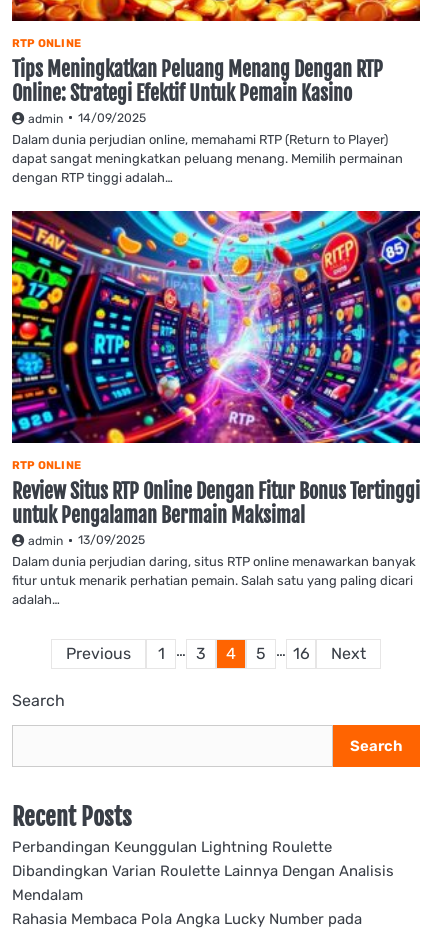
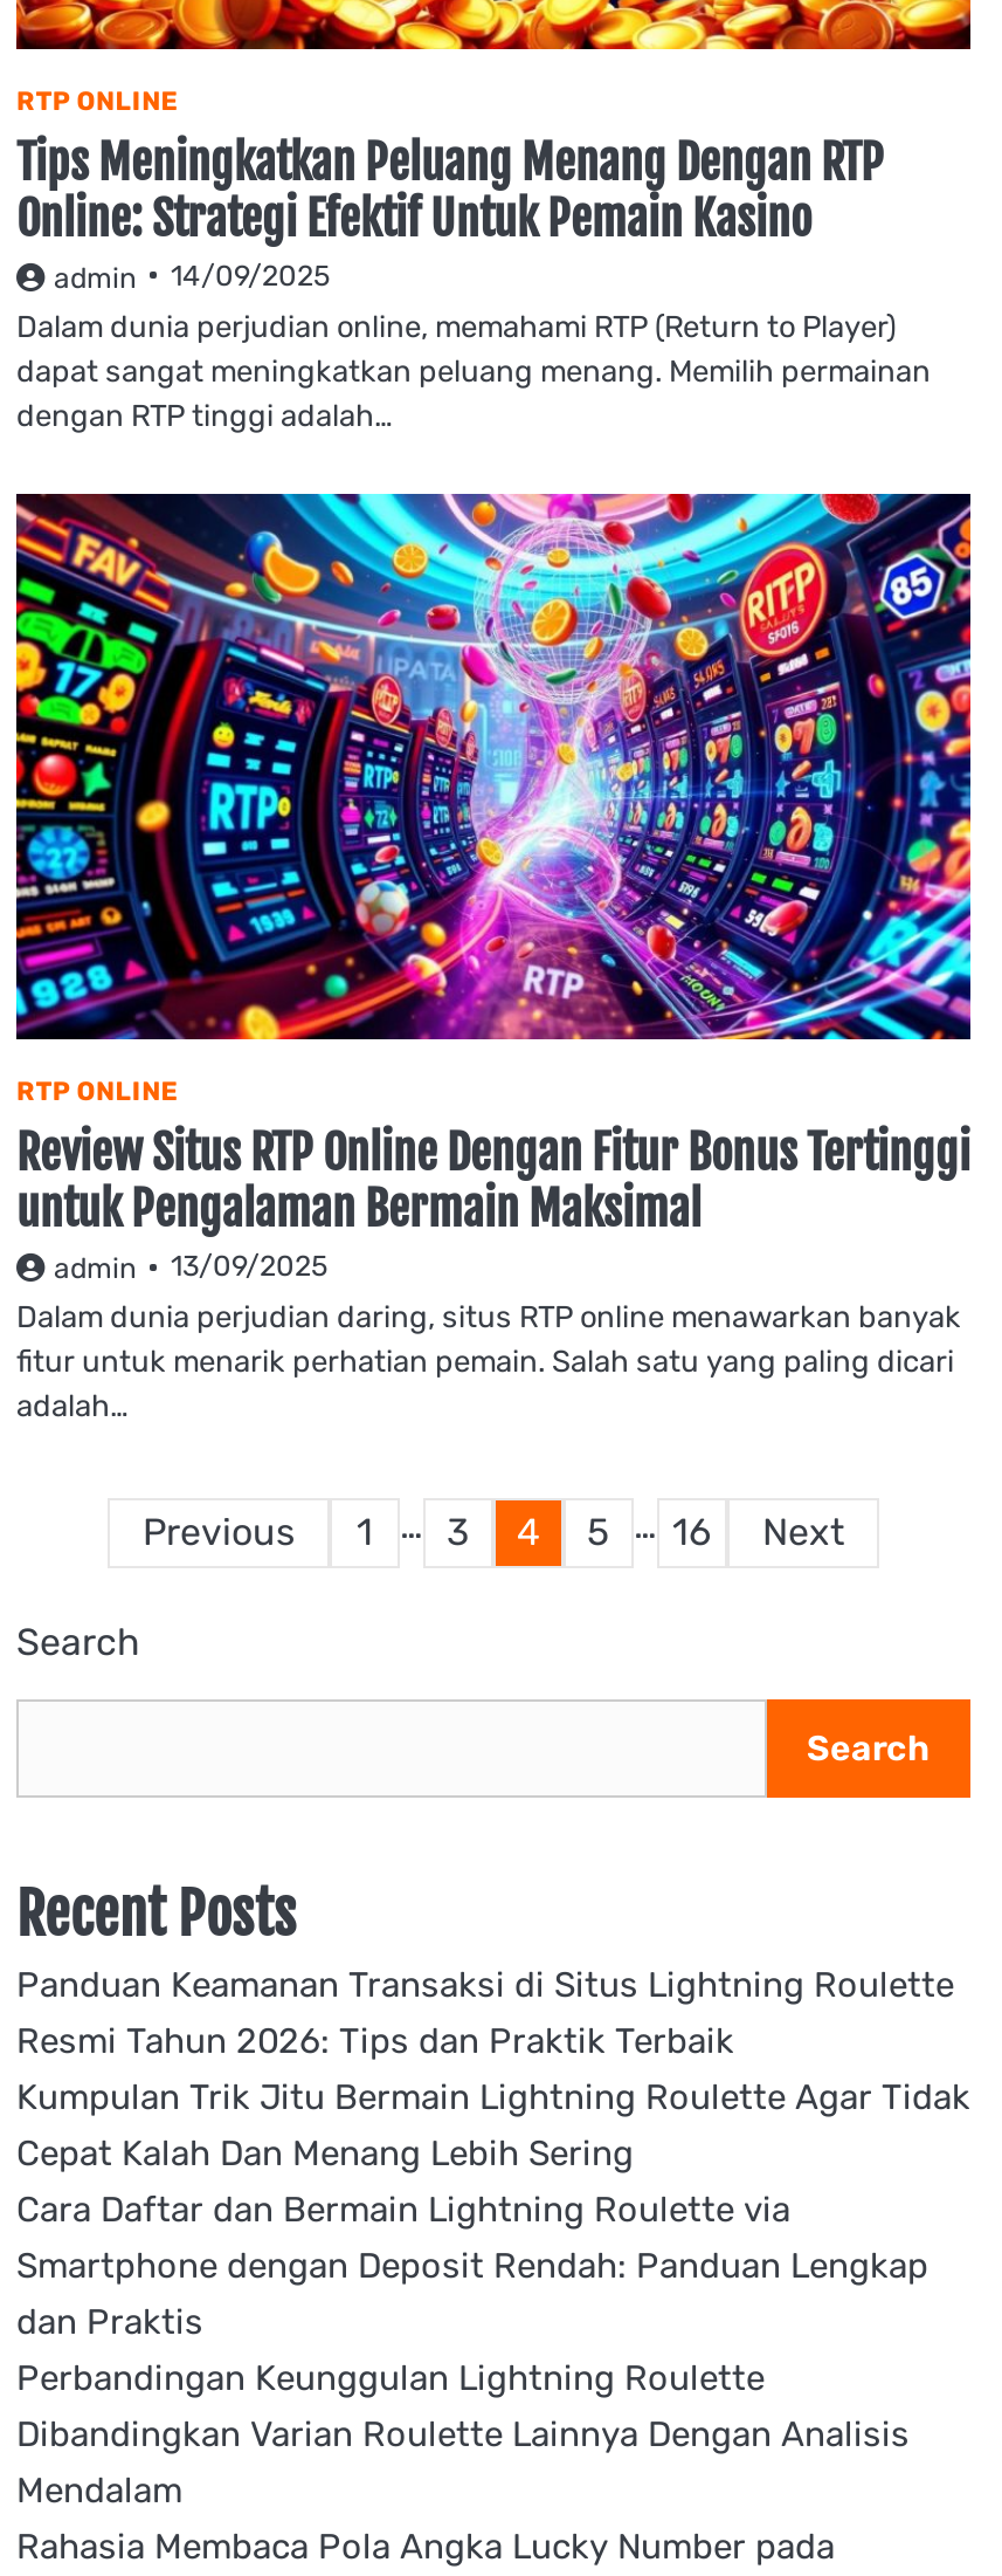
+ Panduan Keamanan Transaksi di Situs Lightning Roulette
+ Resmi Tahun 2026: Tips dan Praktik Terbaik
+ Kumpulan Trik Jitu Bermain Lightning Roulette Agar Tidak
+ Cepat Kalah Dan Menang Lebih Sering
+ Cara Daftar dan Bermain Lightning Roulette via
+ Smartphone dengan Deposit Rendah: Panduan Lengkap
+ dan Praktis
